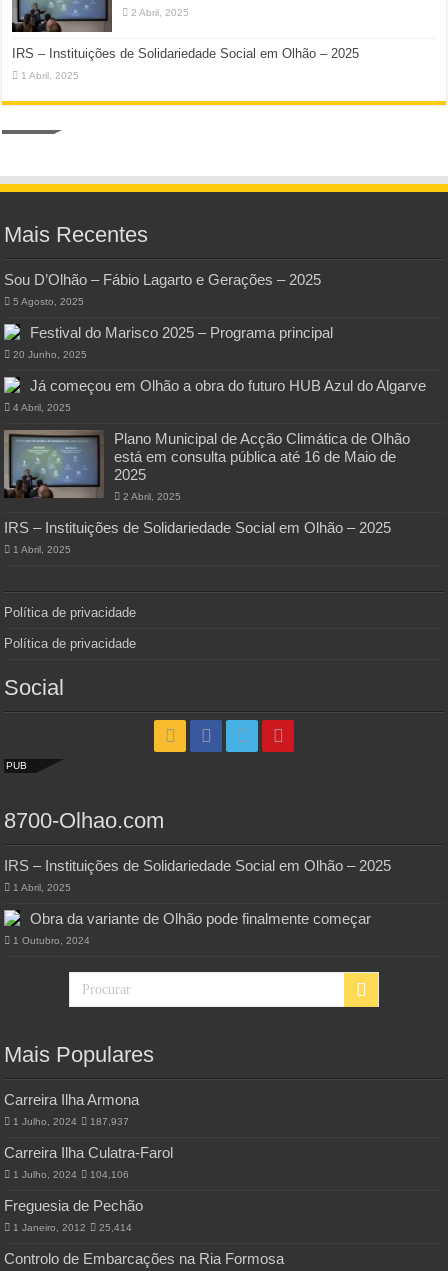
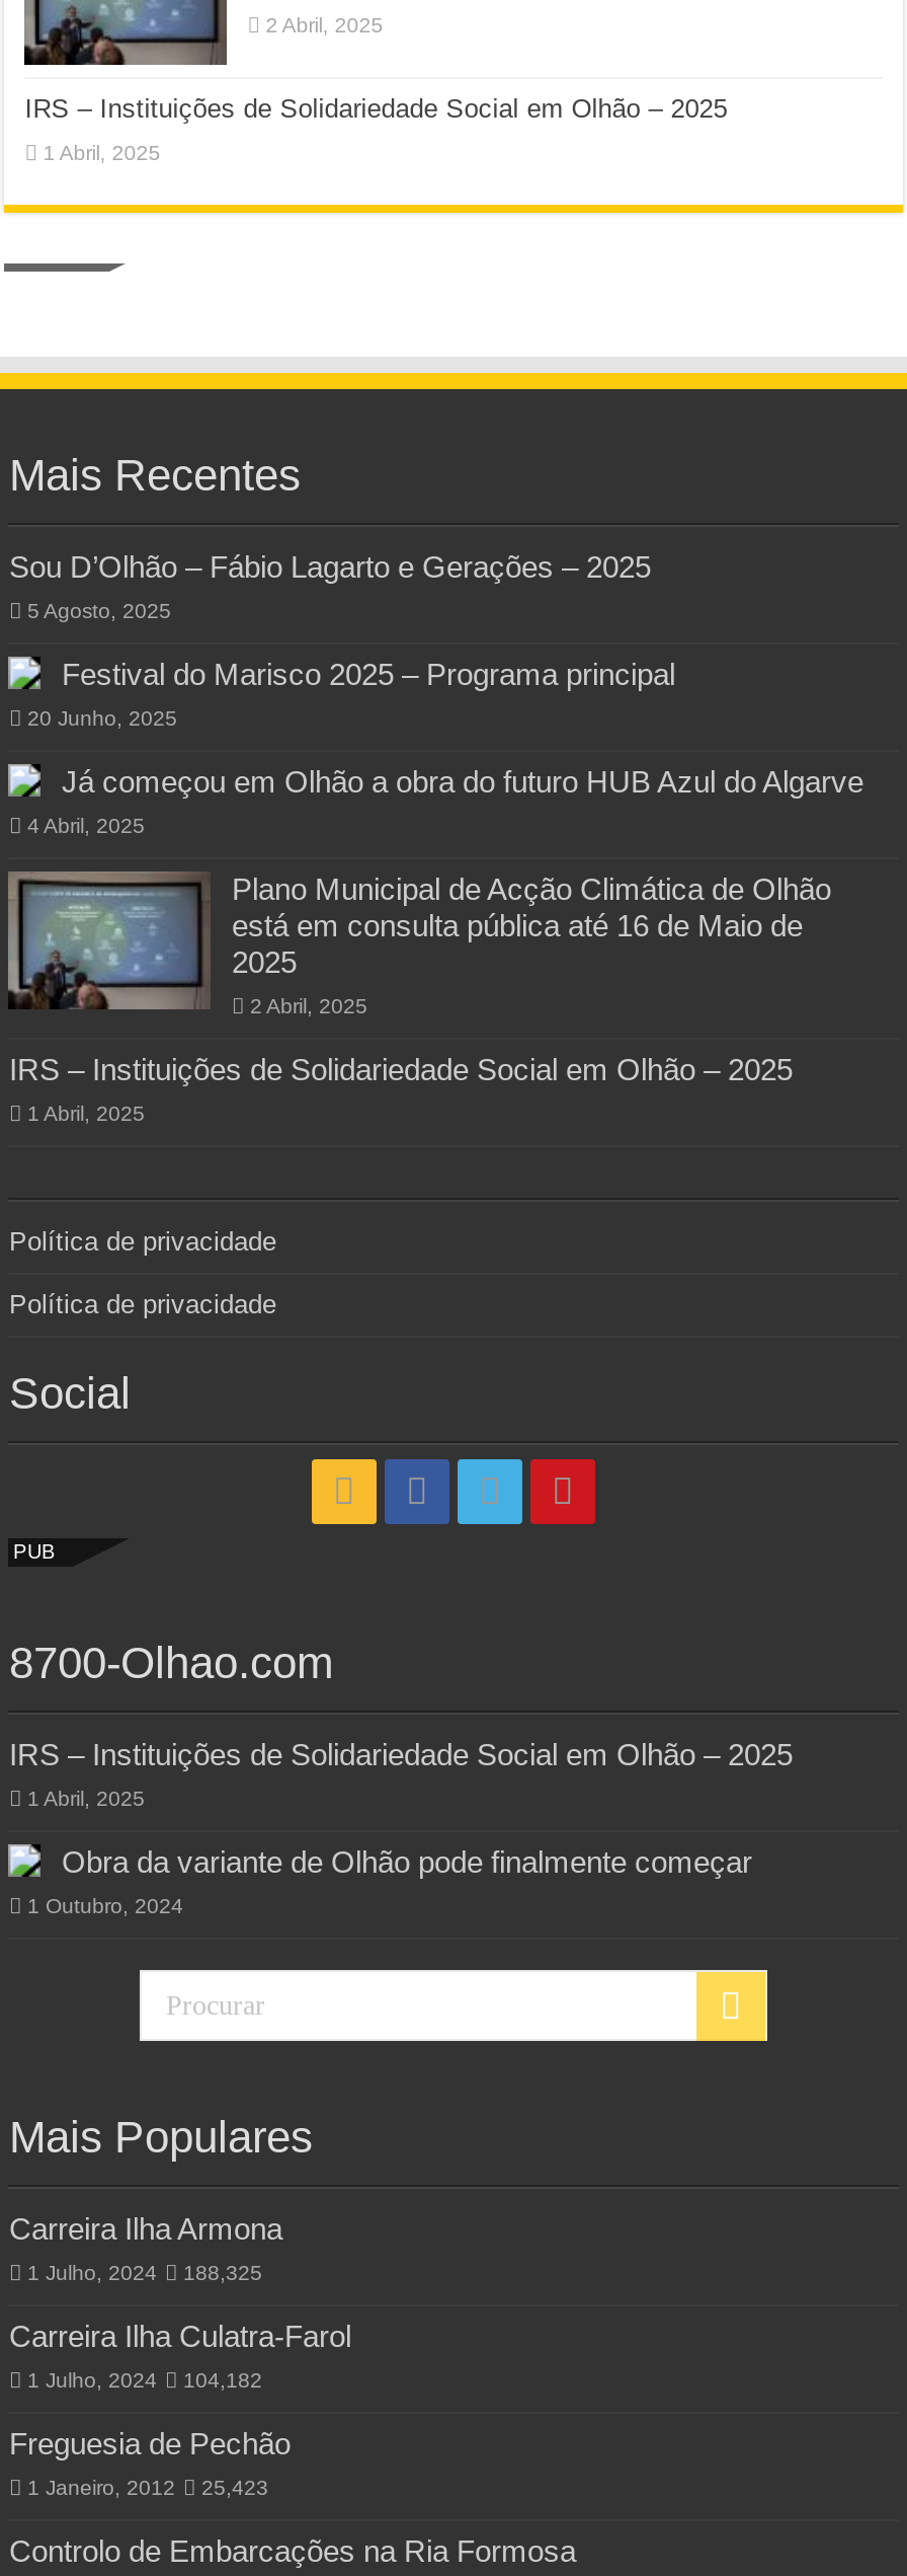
- 1 Julho, 2024 187,937
+ 1 Julho, 2024 188,325

- 1 Julho, 2024 104,106
+ 1 Julho, 2024 104,182

- 1 Janeiro, 2012 25,414
+ 1 Janeiro, 2012 25,423
